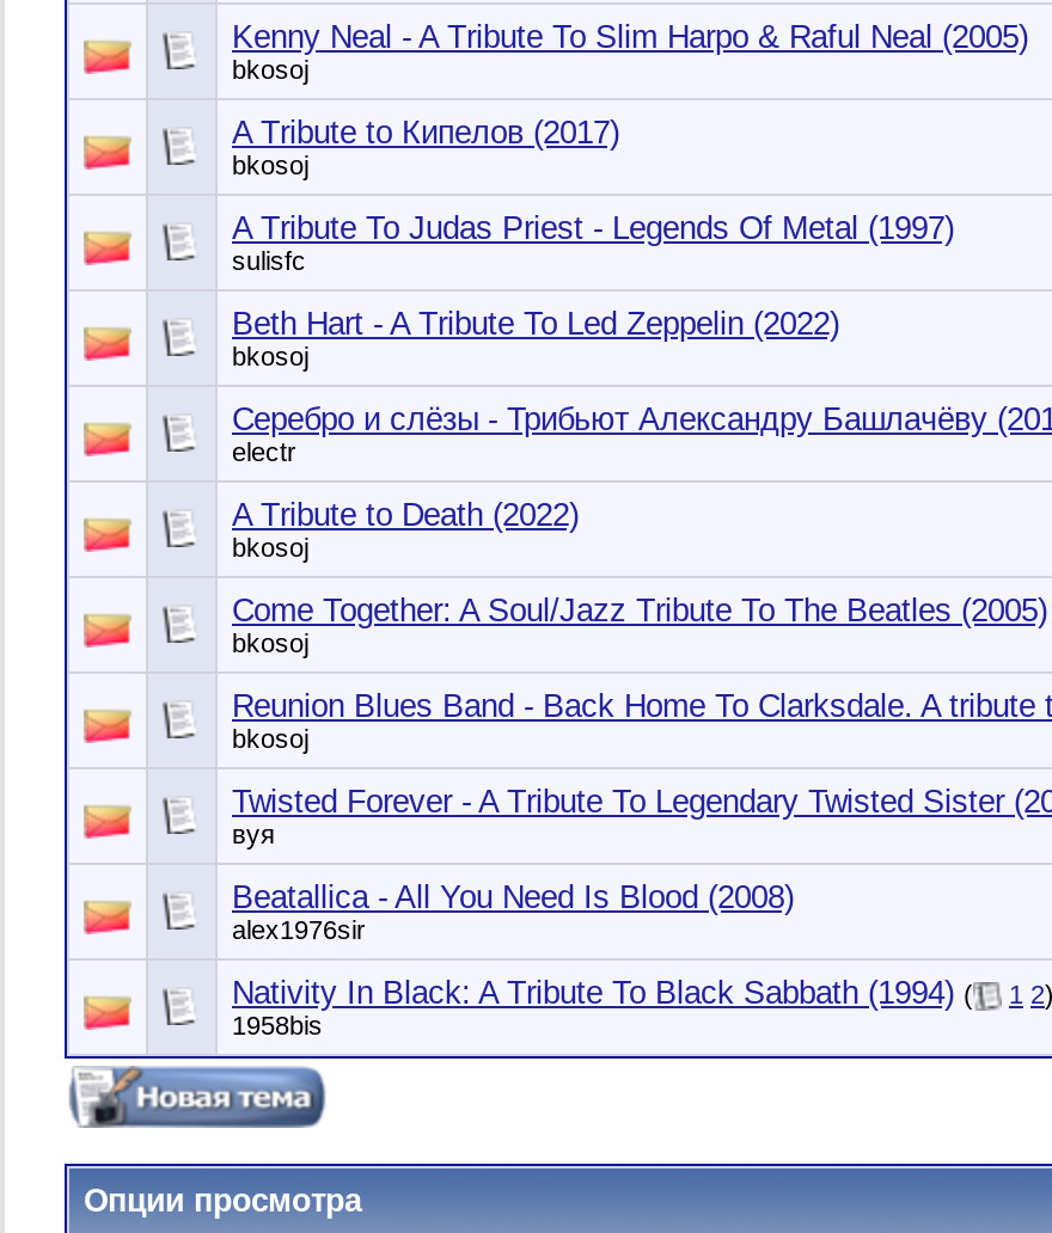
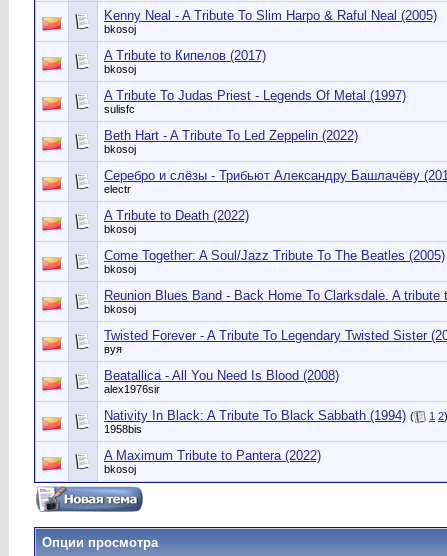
+ A Maximum Tribute to Pantera (2022)
+ bkosoj
